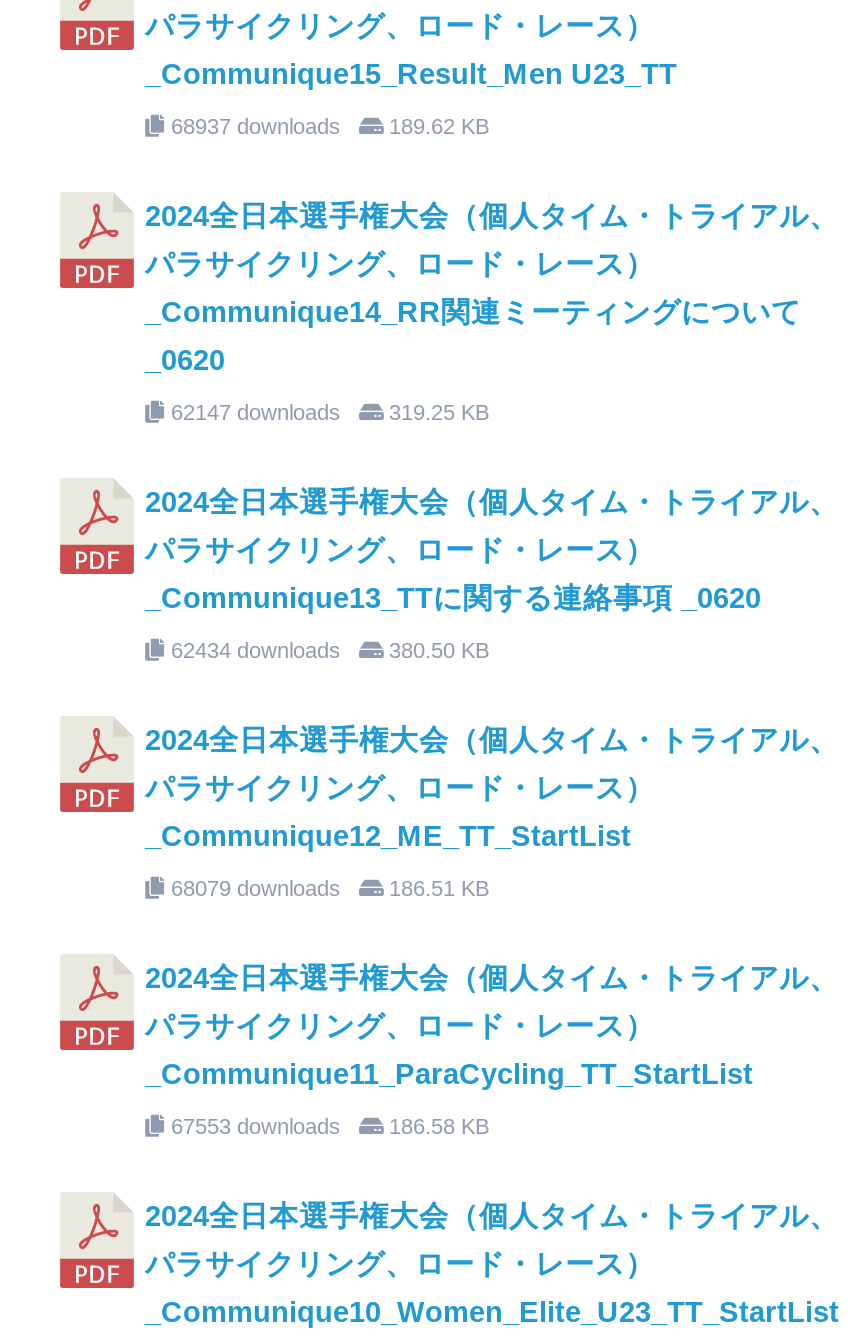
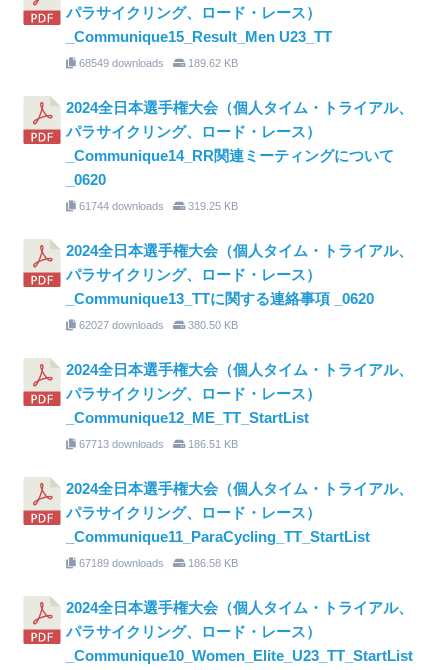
- 68937 downloads 189.62 KB
+ 68549 downloads 189.62 KB

- 62147 downloads 319.25 KB
+ 61744 downloads 319.25 KB

- 62434 downloads 380.50 KB
+ 62027 downloads 380.50 KB

- 68079 downloads 186.51 KB
+ 67713 downloads 186.51 KB

- 67553 downloads 186.58 KB
+ 67189 downloads 186.58 KB
